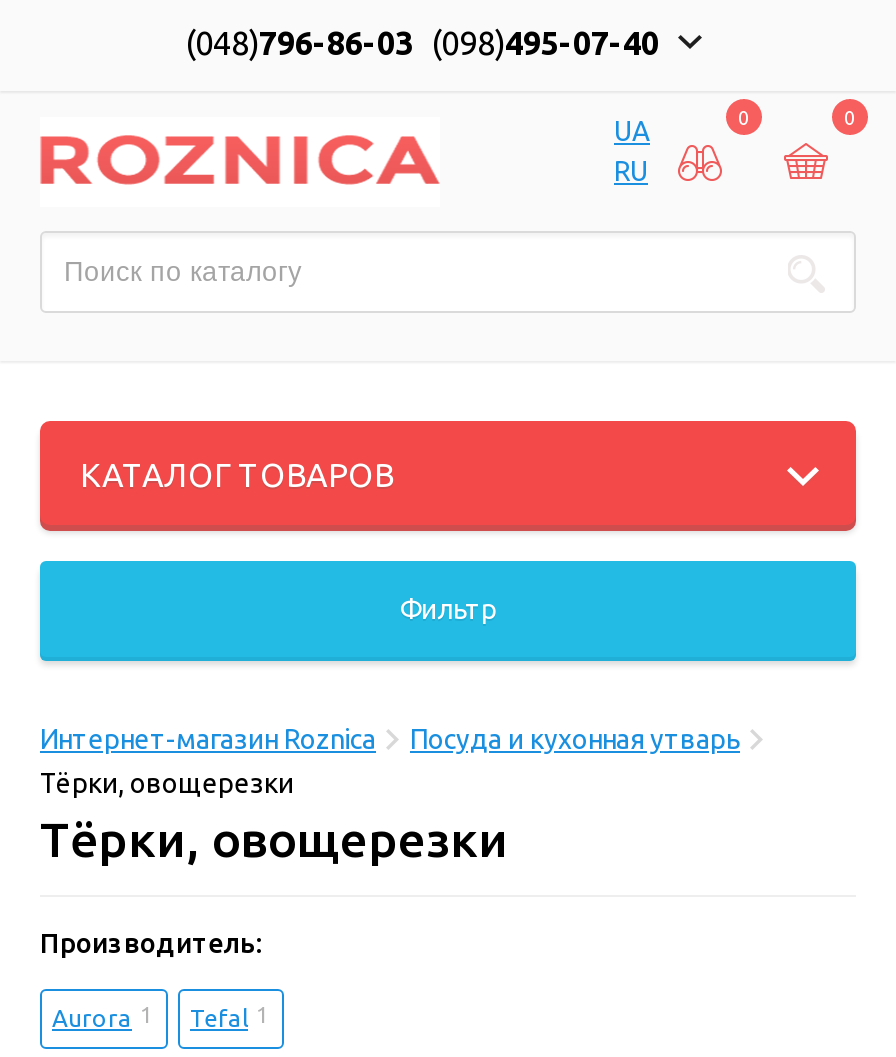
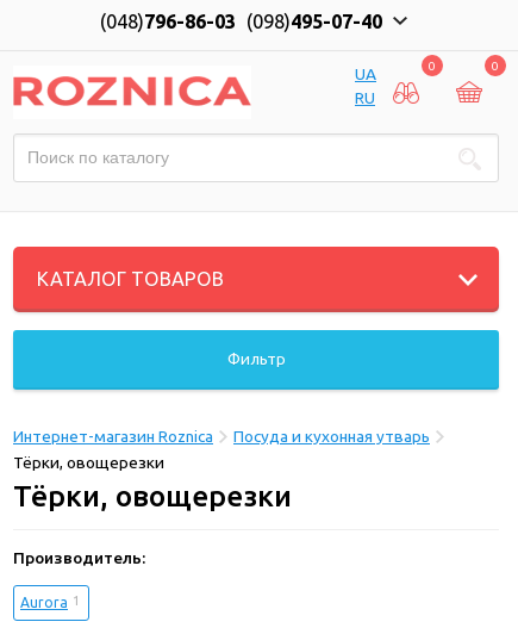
- Tefal 1
